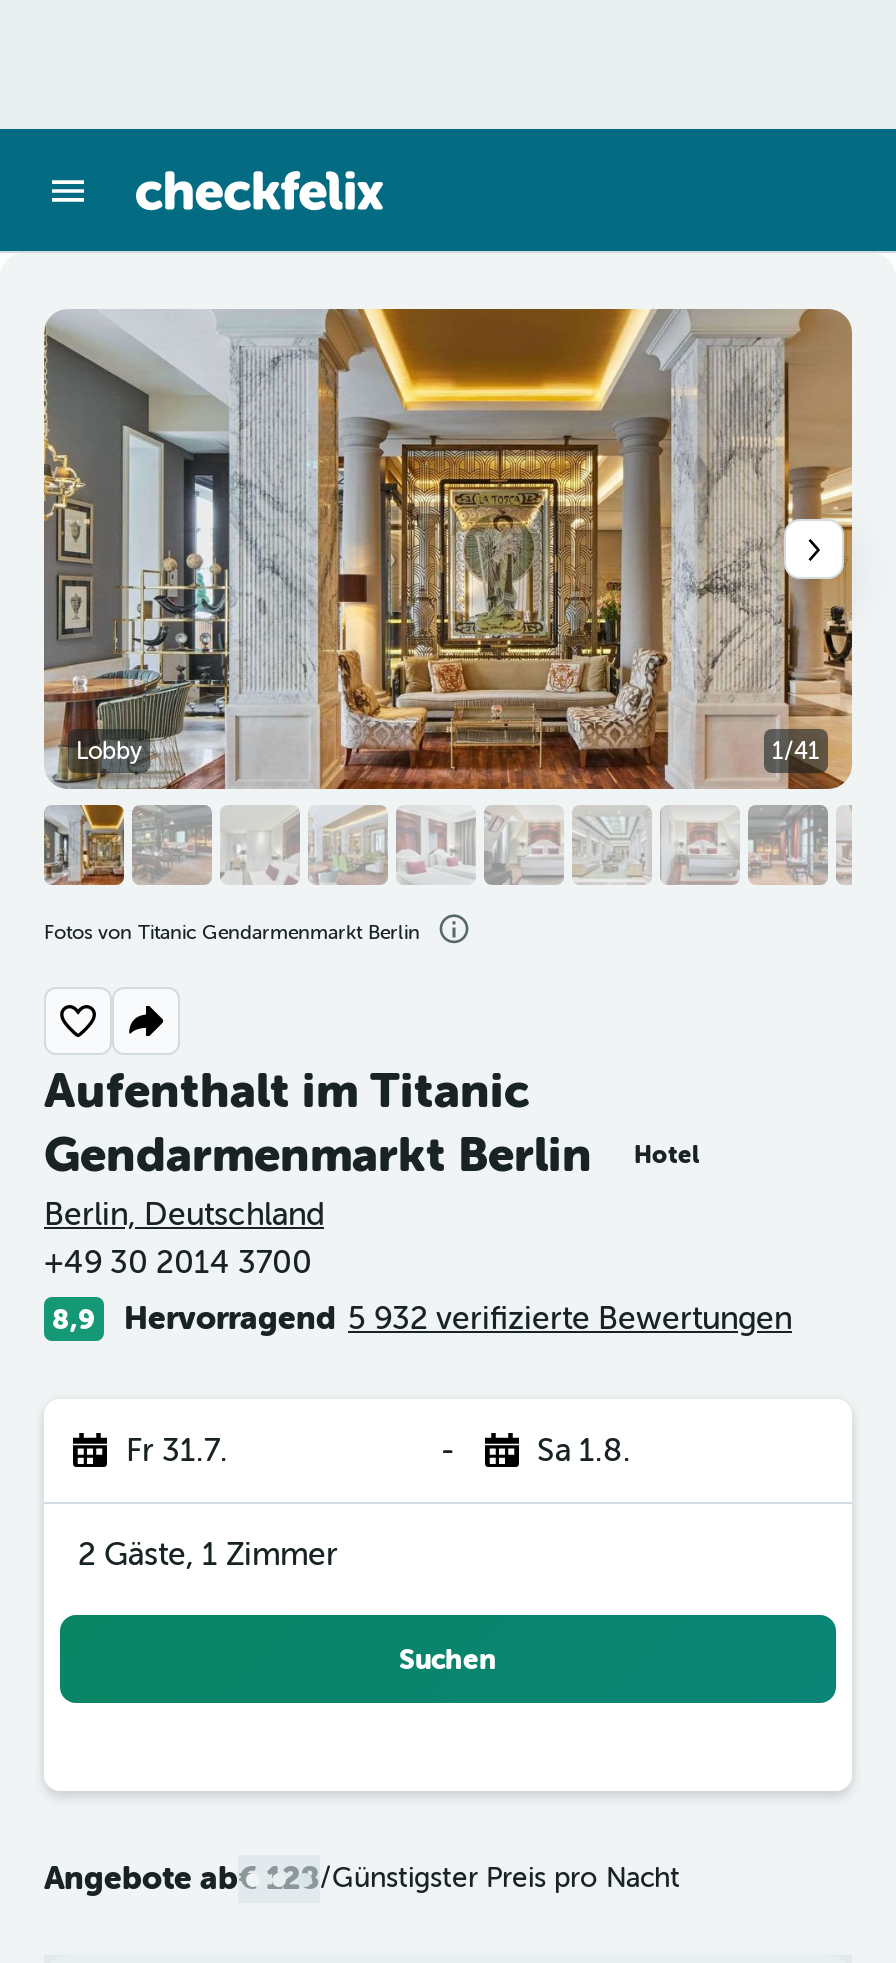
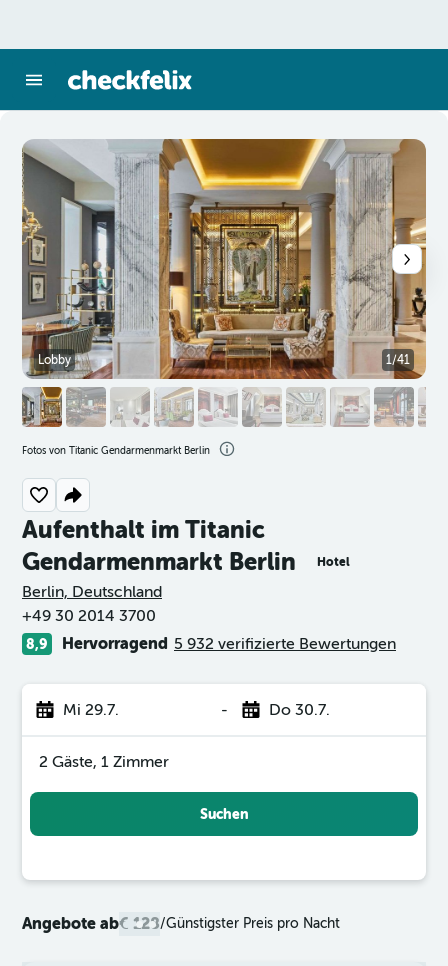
- Fr 31.7.
+ Mi 29.7.

- Sa 1.8.
+ Do 30.7.
